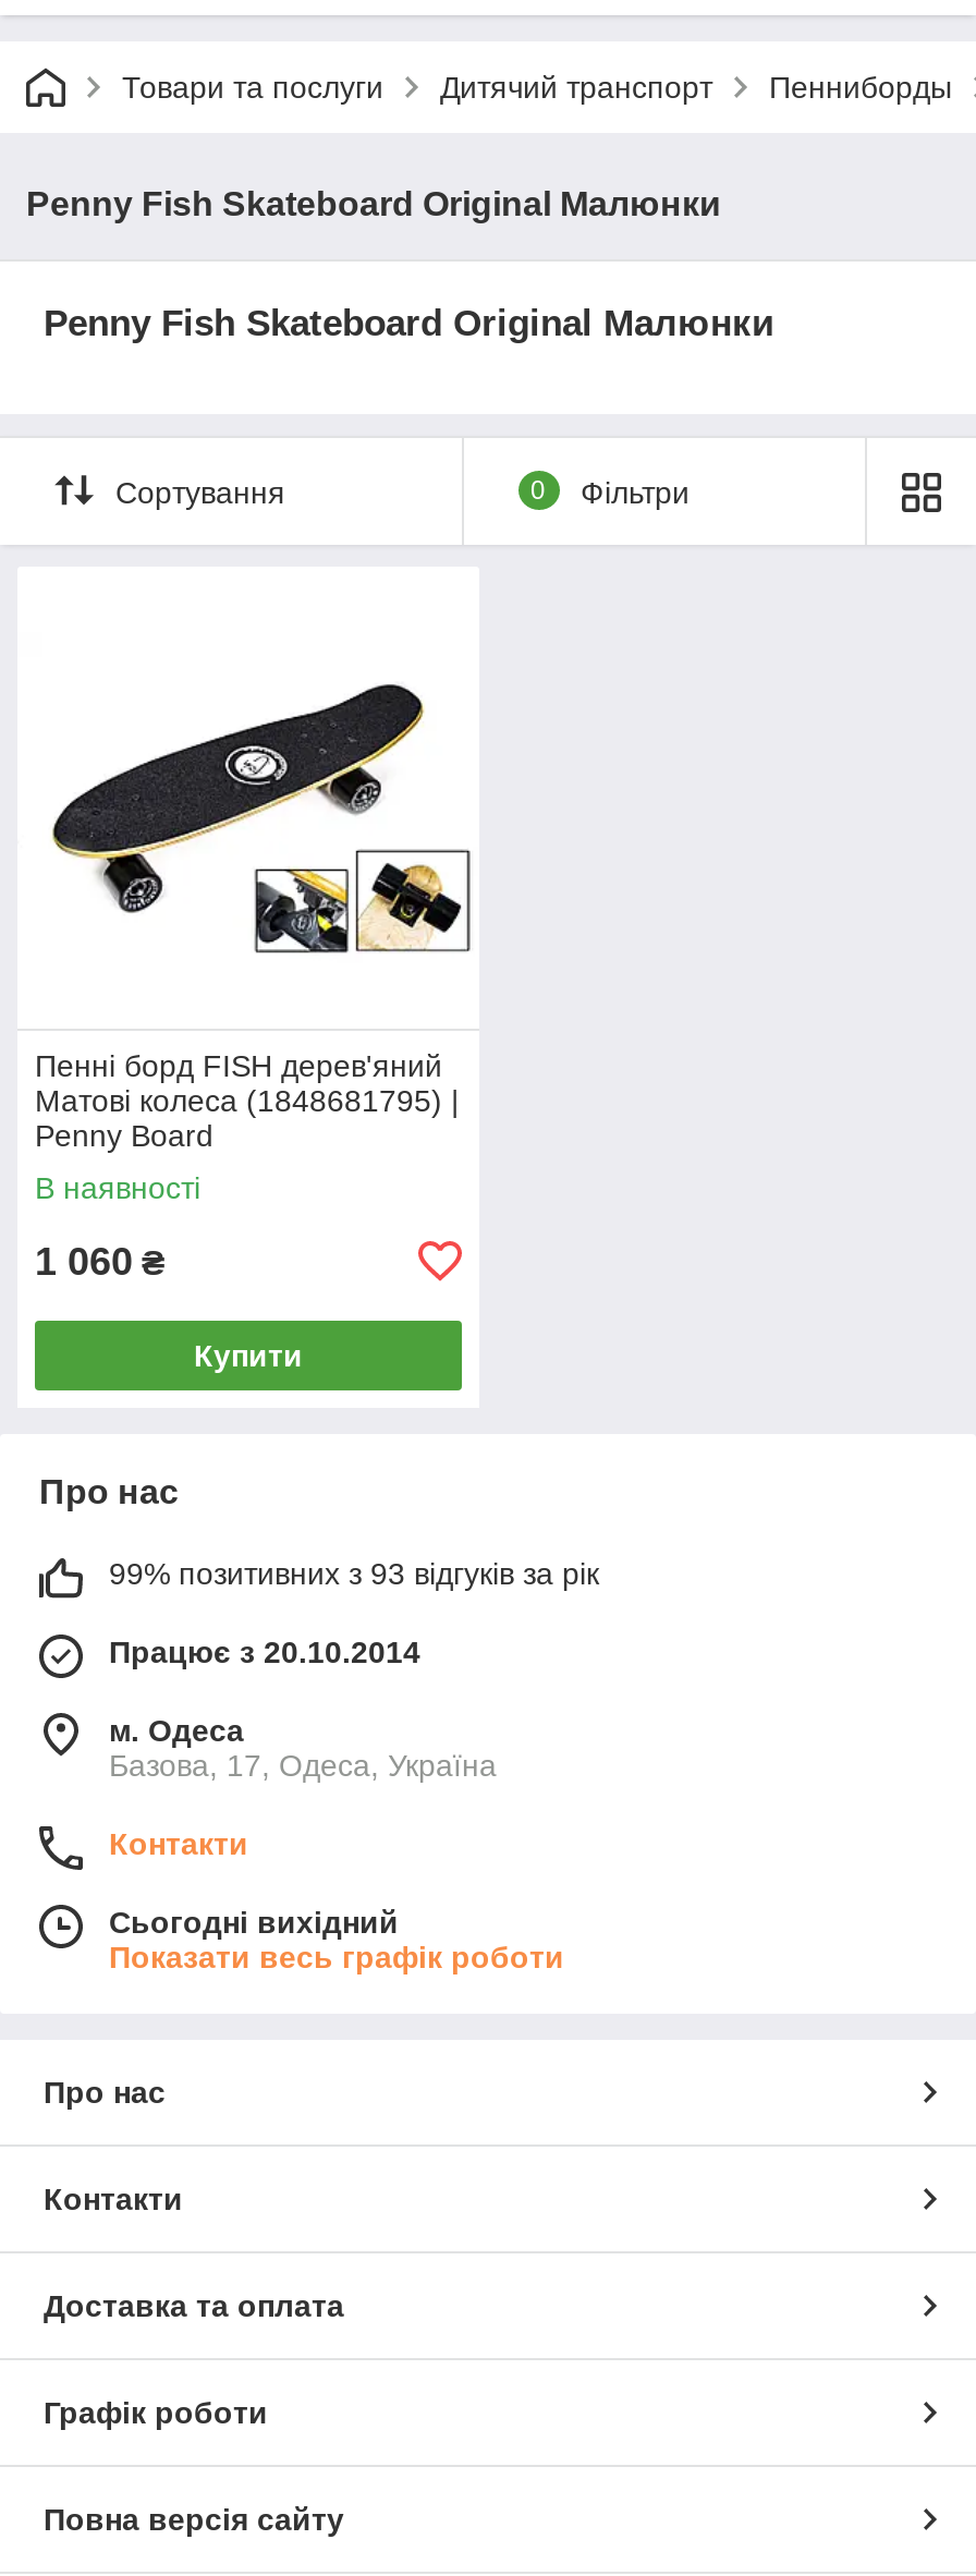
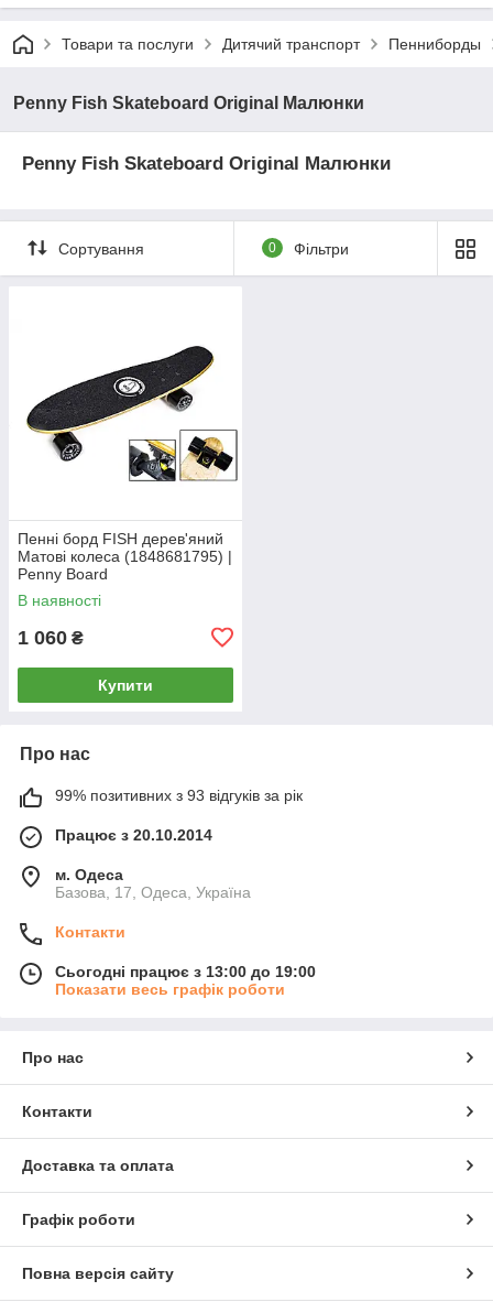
- Сьогодні вихідний
+ Сьогодні працює з 13:00 до 19:00
